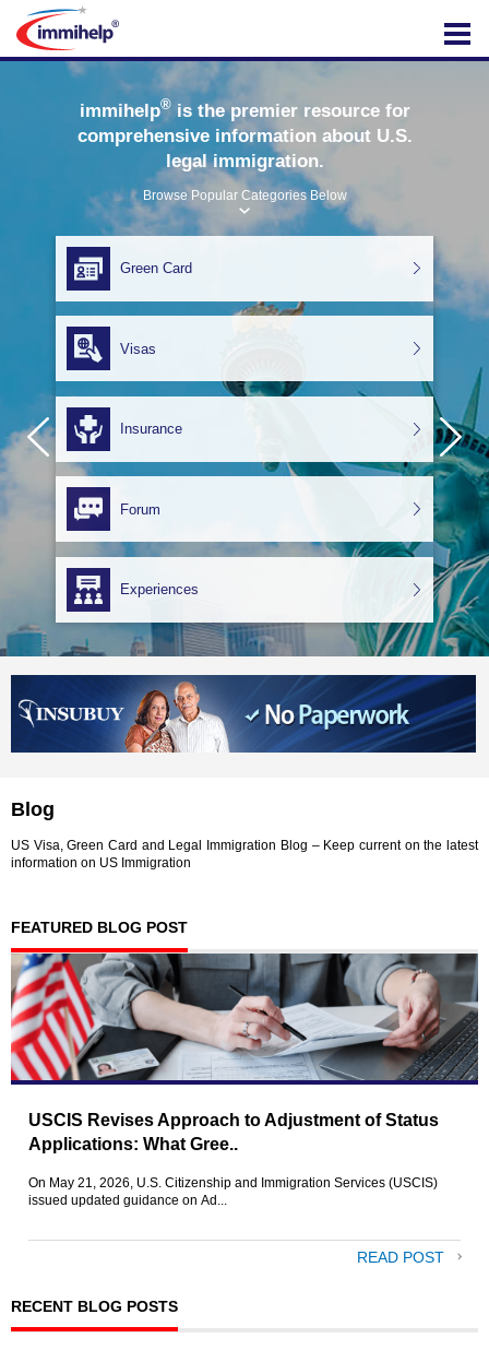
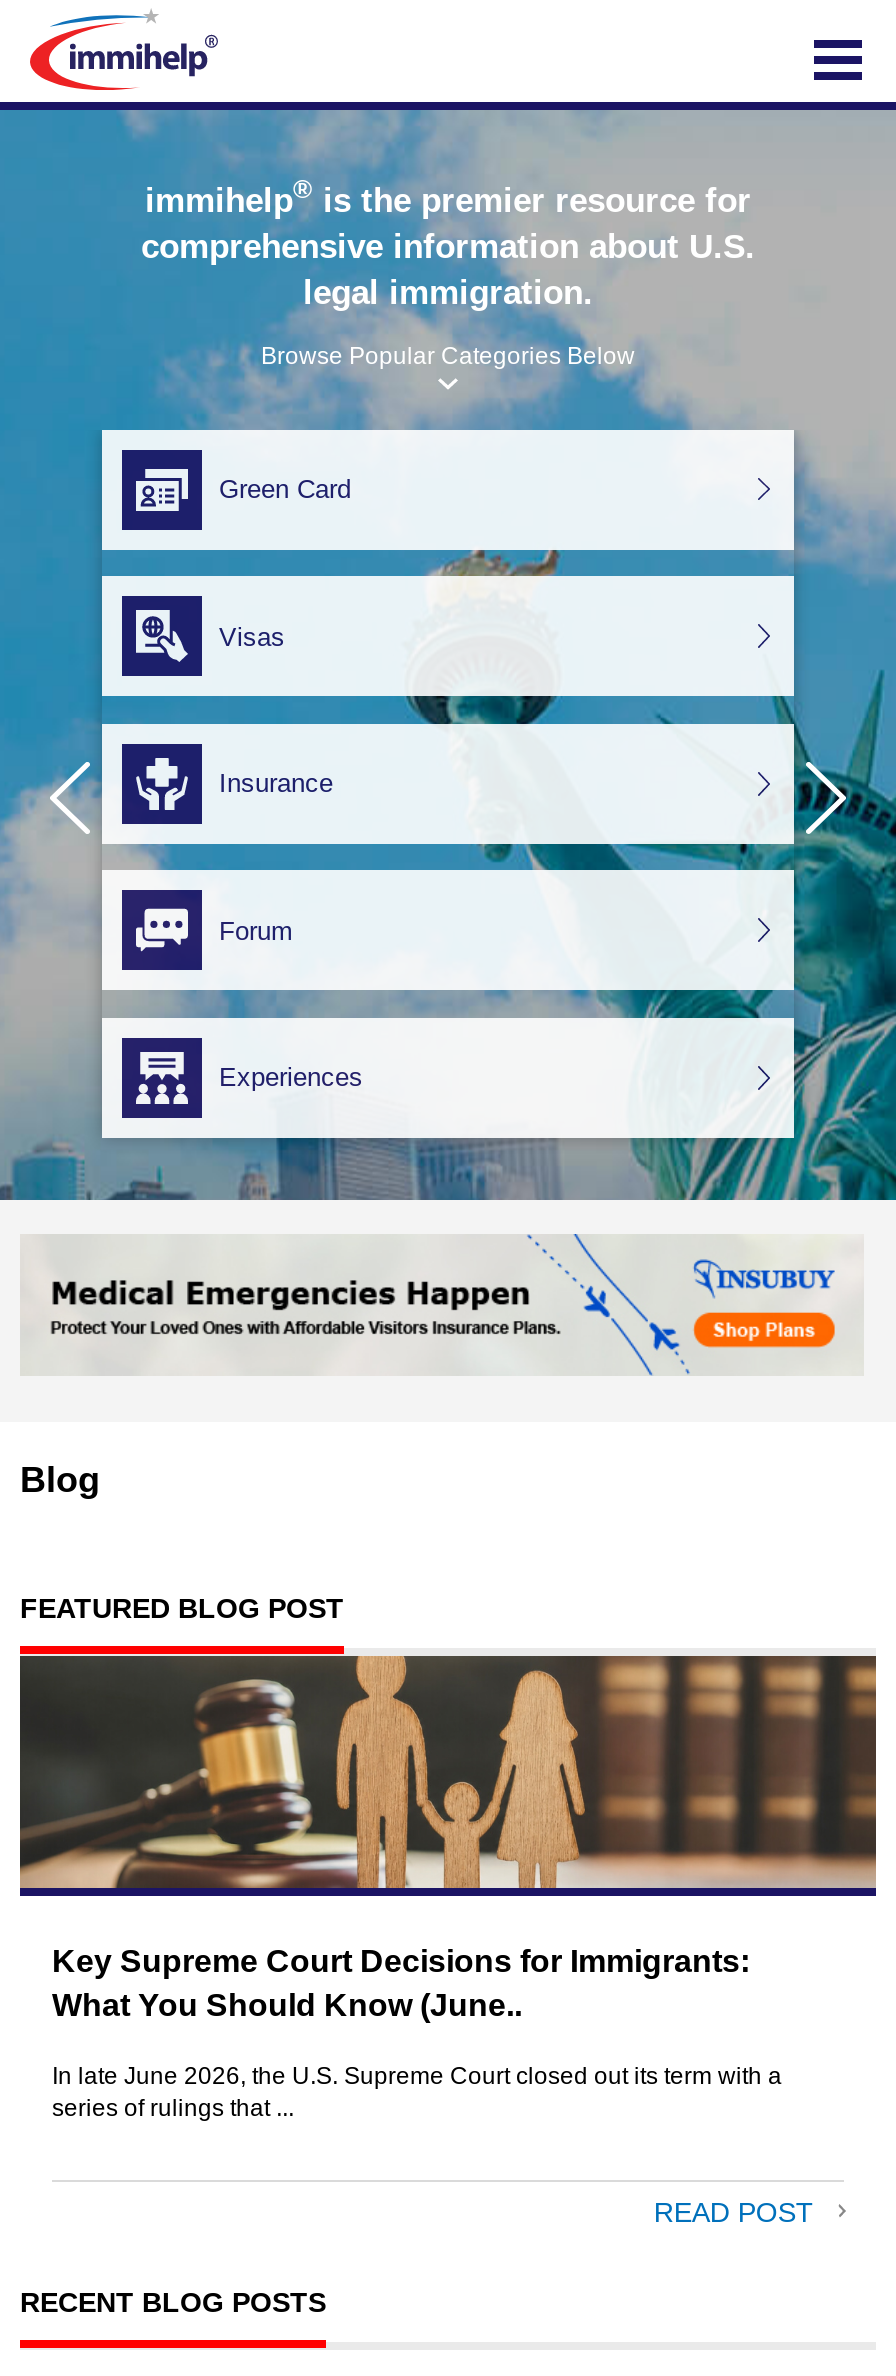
- [image]
+ [image]

- US Visa, Green Card and Legal Immigration Blog – Keep current on the latest
- information on US Immigration

- [image]
- USCIS Revises Approach to Adjustment of Status
- Applications: What Gree..
+ [image]
+ Key Supreme Court Decisions for Immigrants:
+ What You Should Know (June..

- On May 21, 2026, U.S. Citizenship and Immigration Services (USCIS)
- issued updated guidance on Ad...
+ In late June 2026, the U.S. Supreme Court closed out its term with a
+ series of rulings that ...
